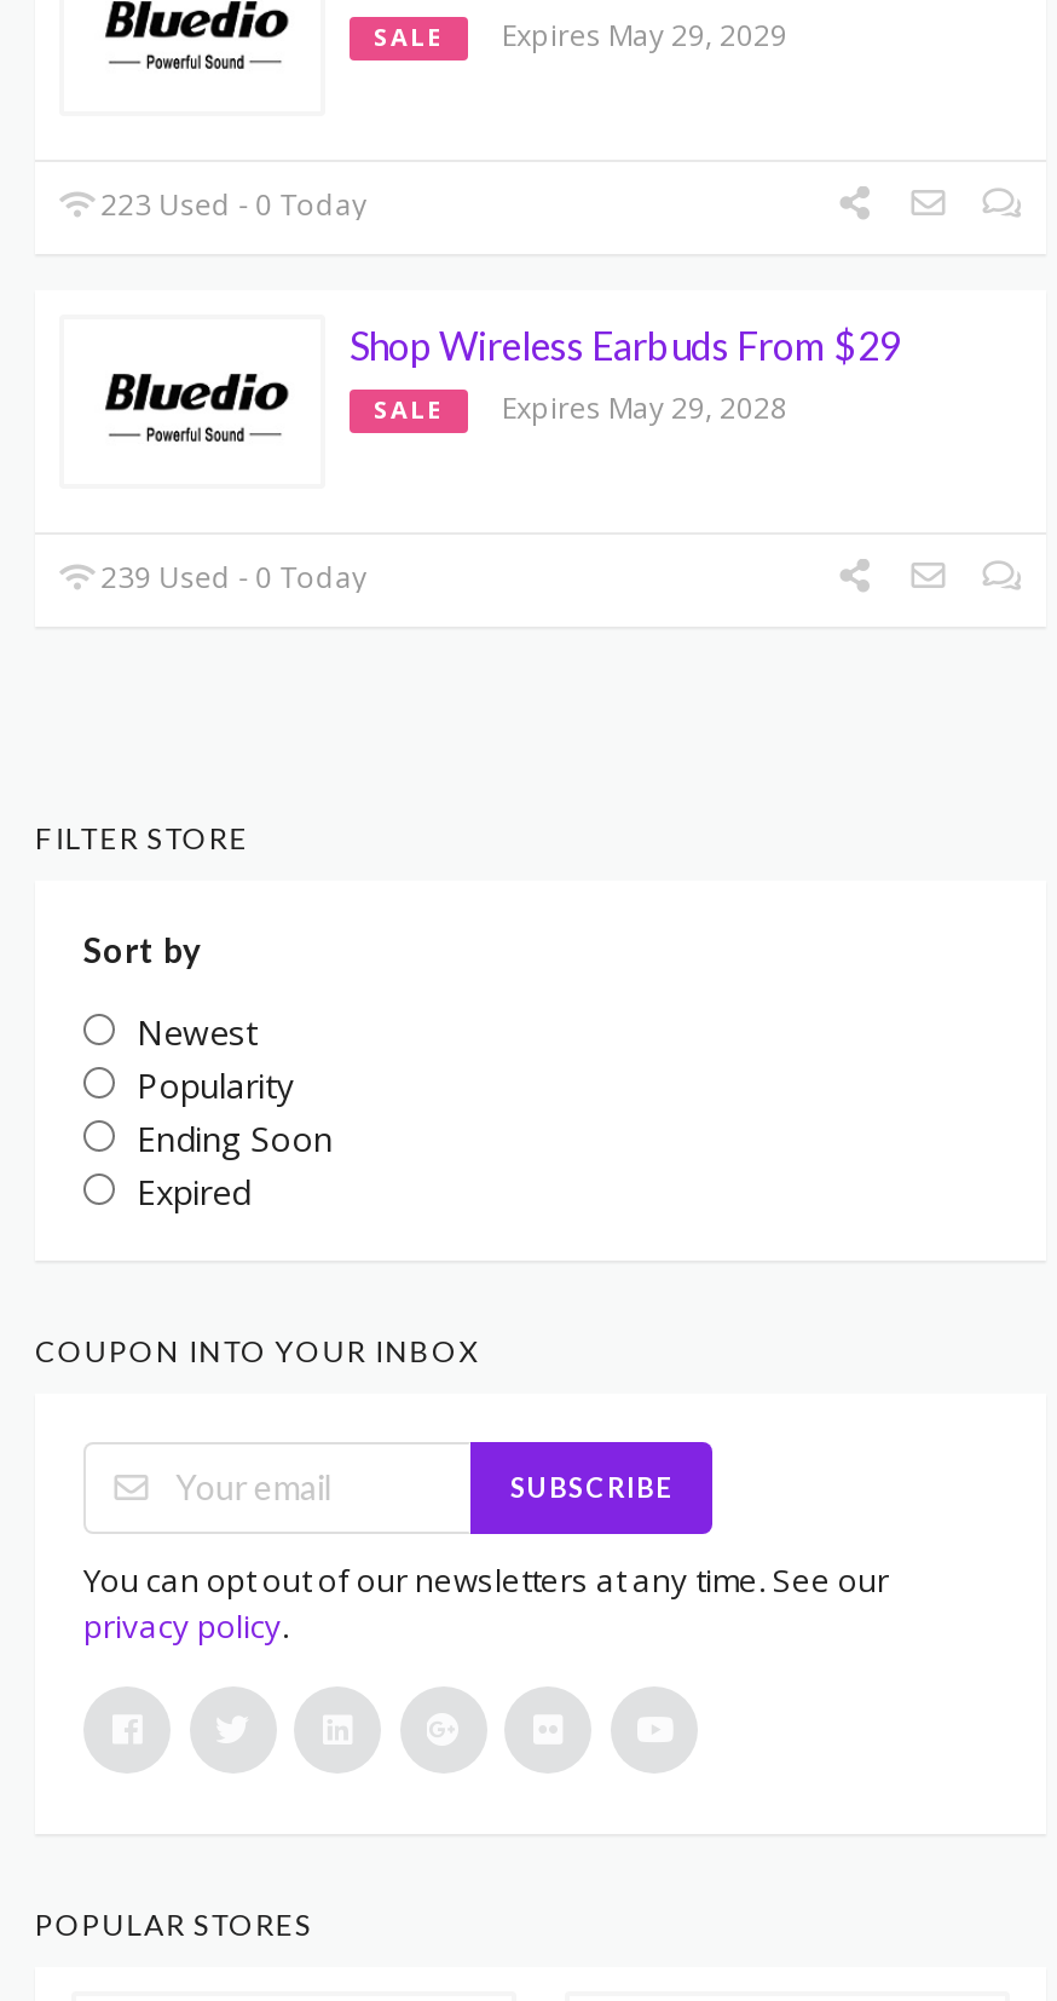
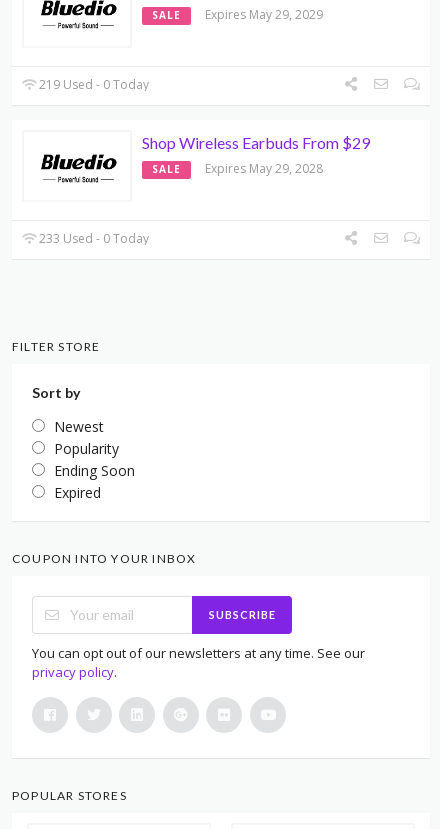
- 223 Used - 0 Today
+ 219 Used - 0 Today

- 239 Used - 0 Today
+ 233 Used - 0 Today
